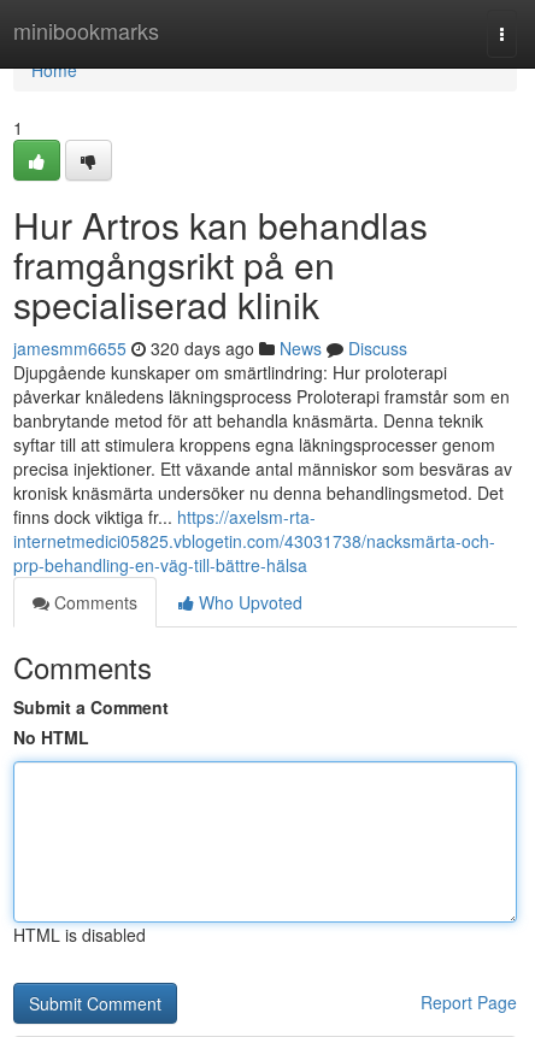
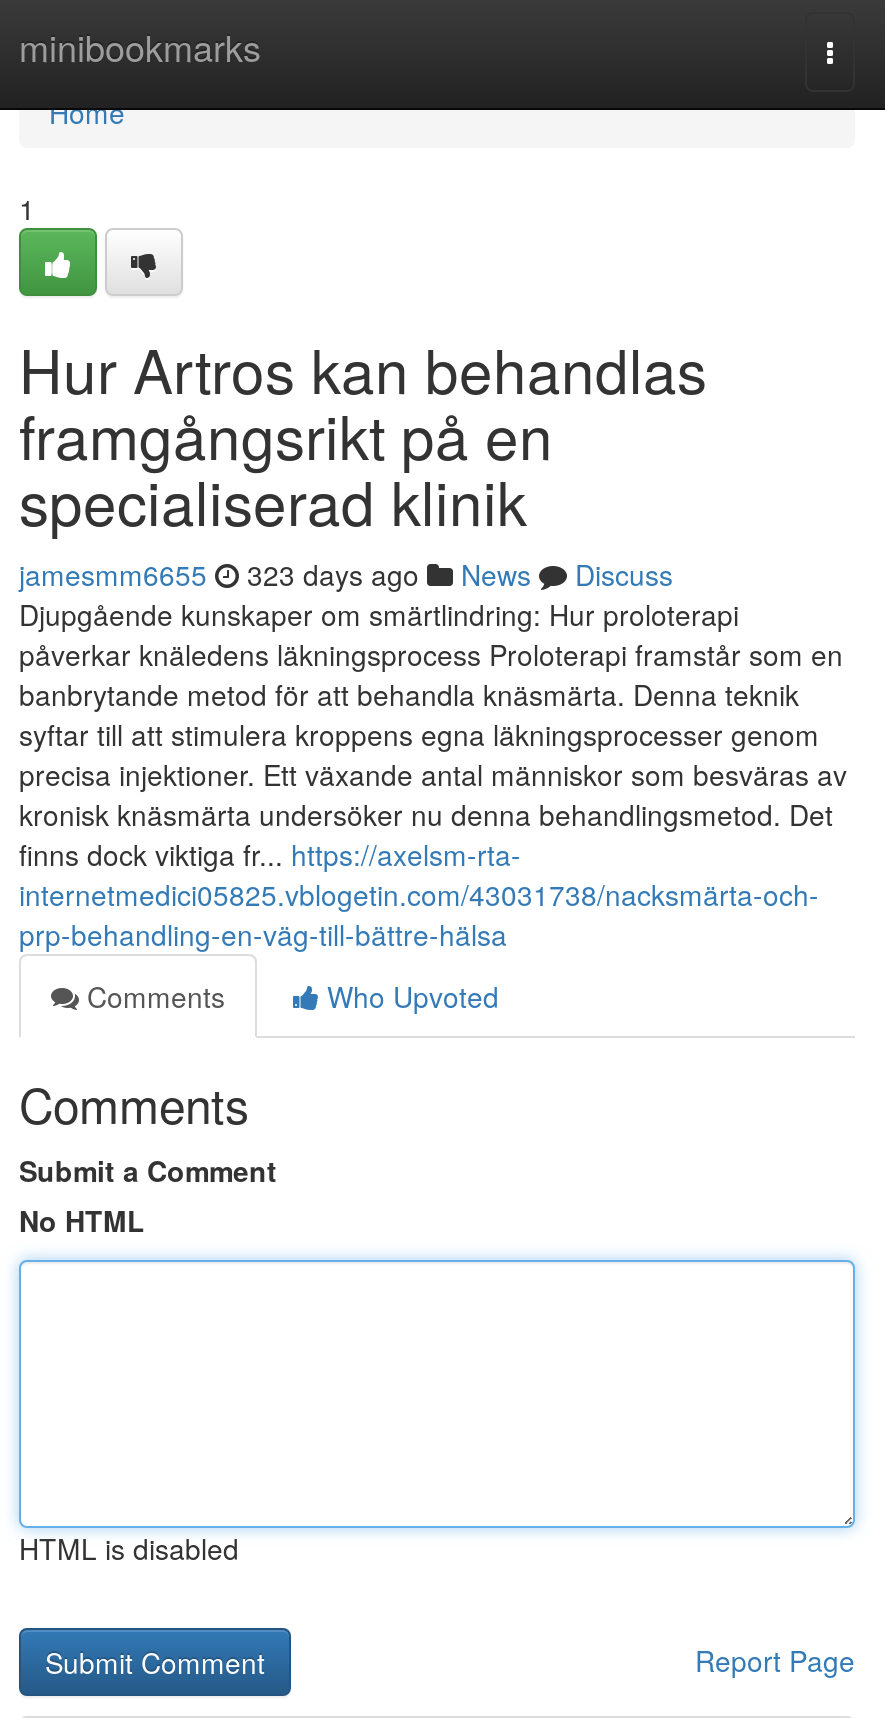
- jamesmm6655 320 days ago News Discuss
+ jamesmm6655 323 days ago News Discuss
